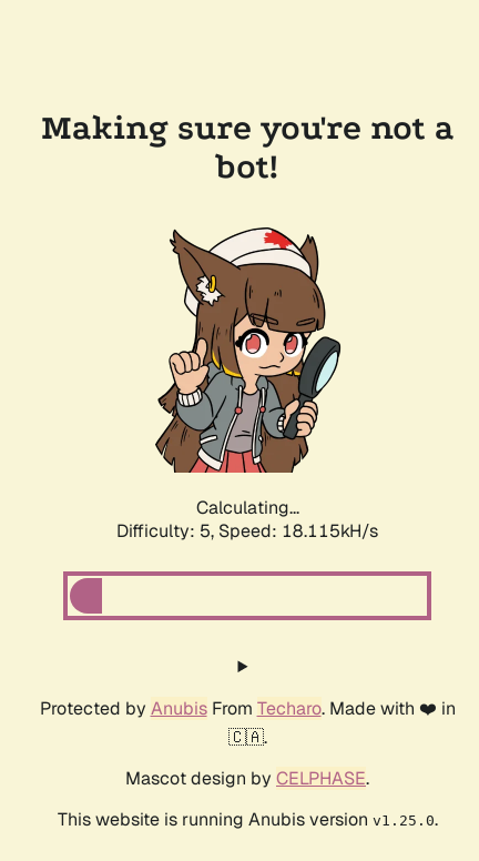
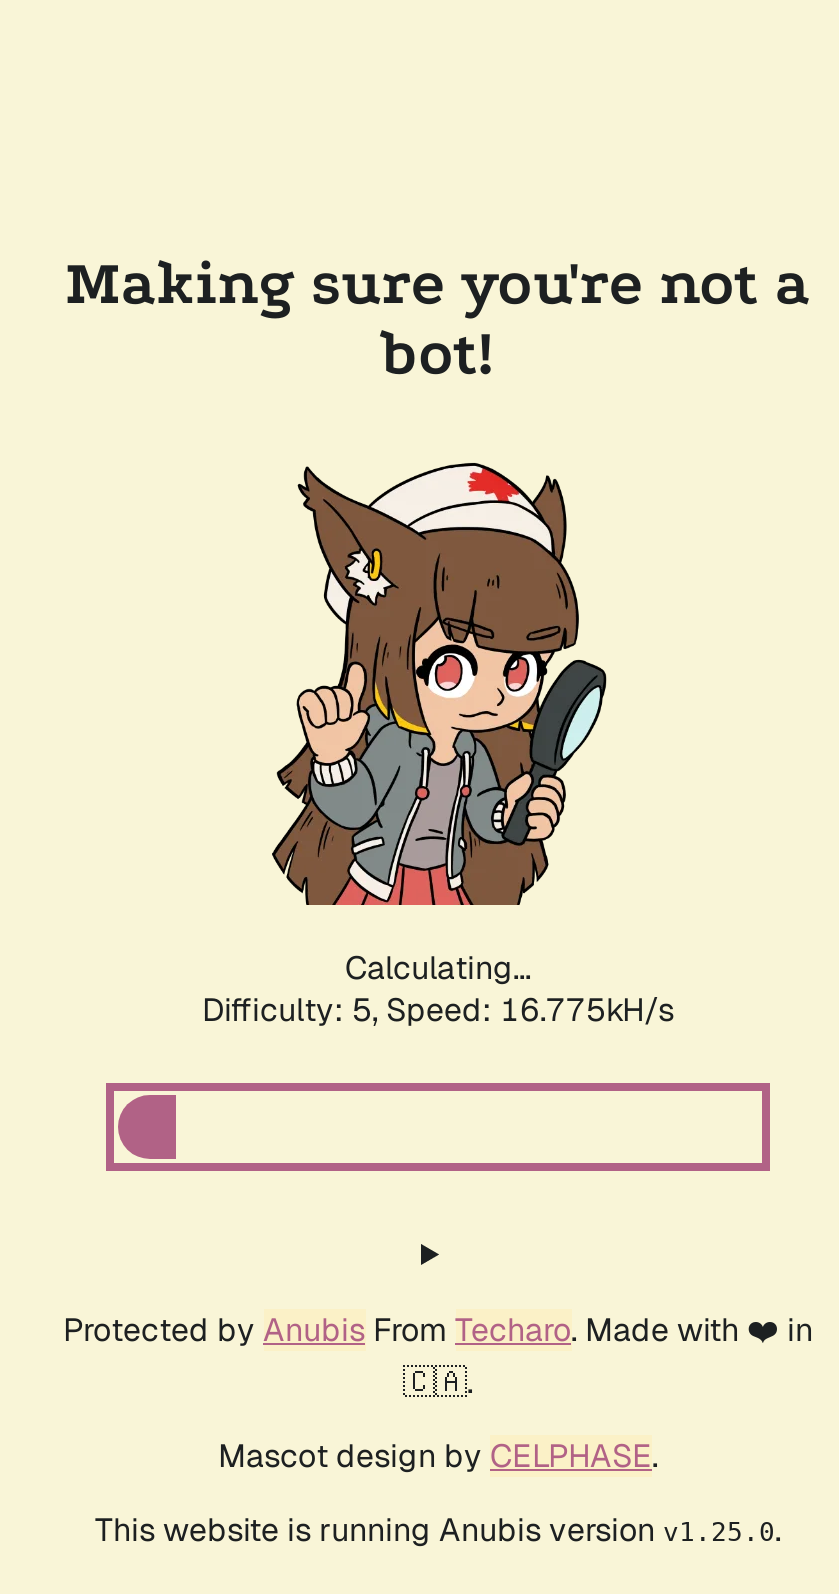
- Difficulty: 5, Speed: 18.115kH/s
+ Difficulty: 5, Speed: 16.775kH/s
